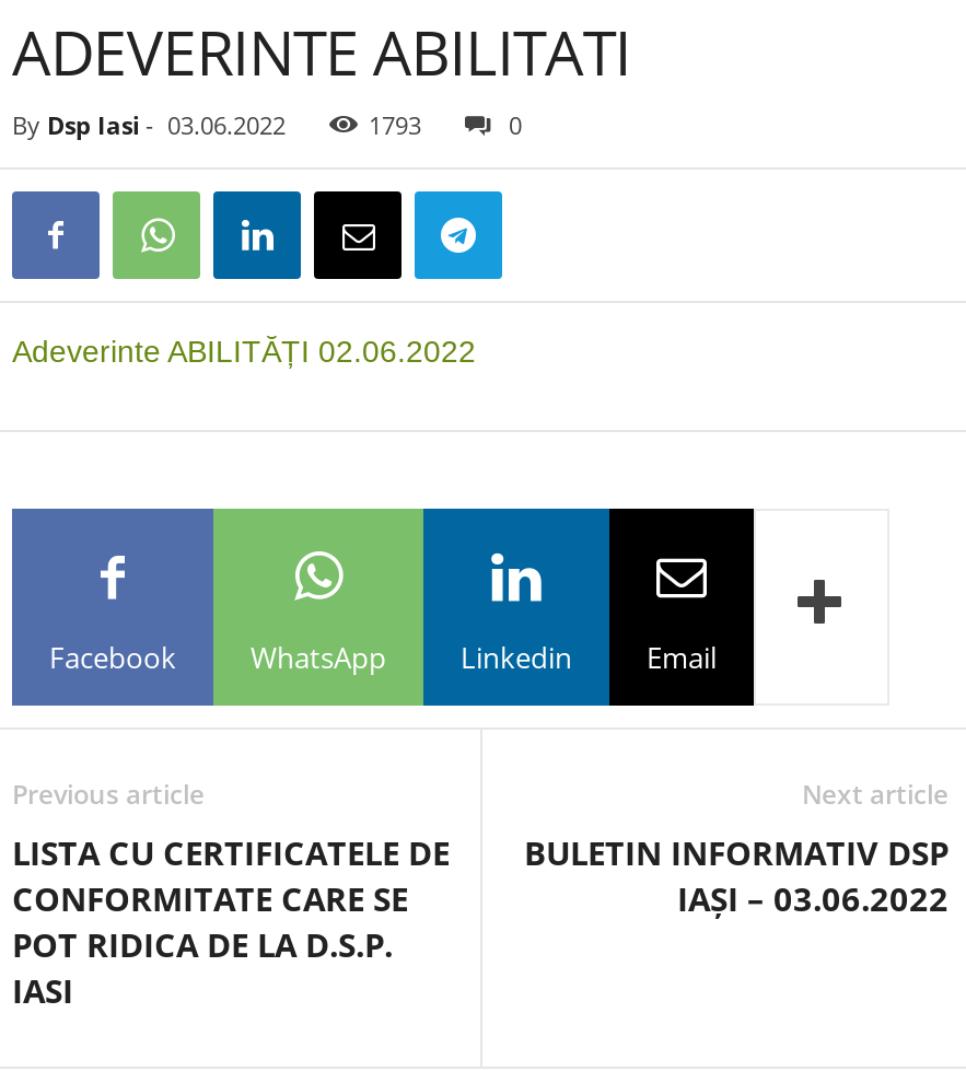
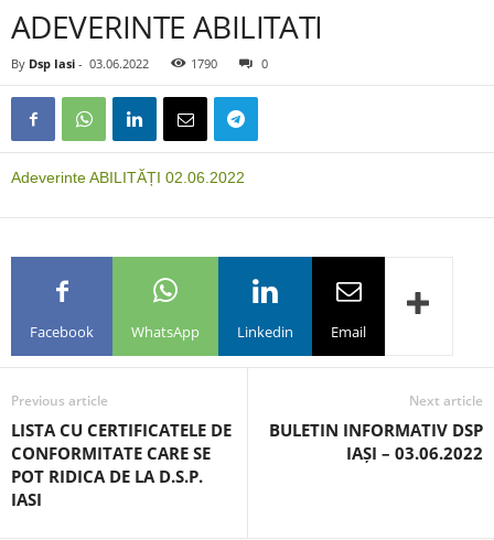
- 1793
+ 1790
